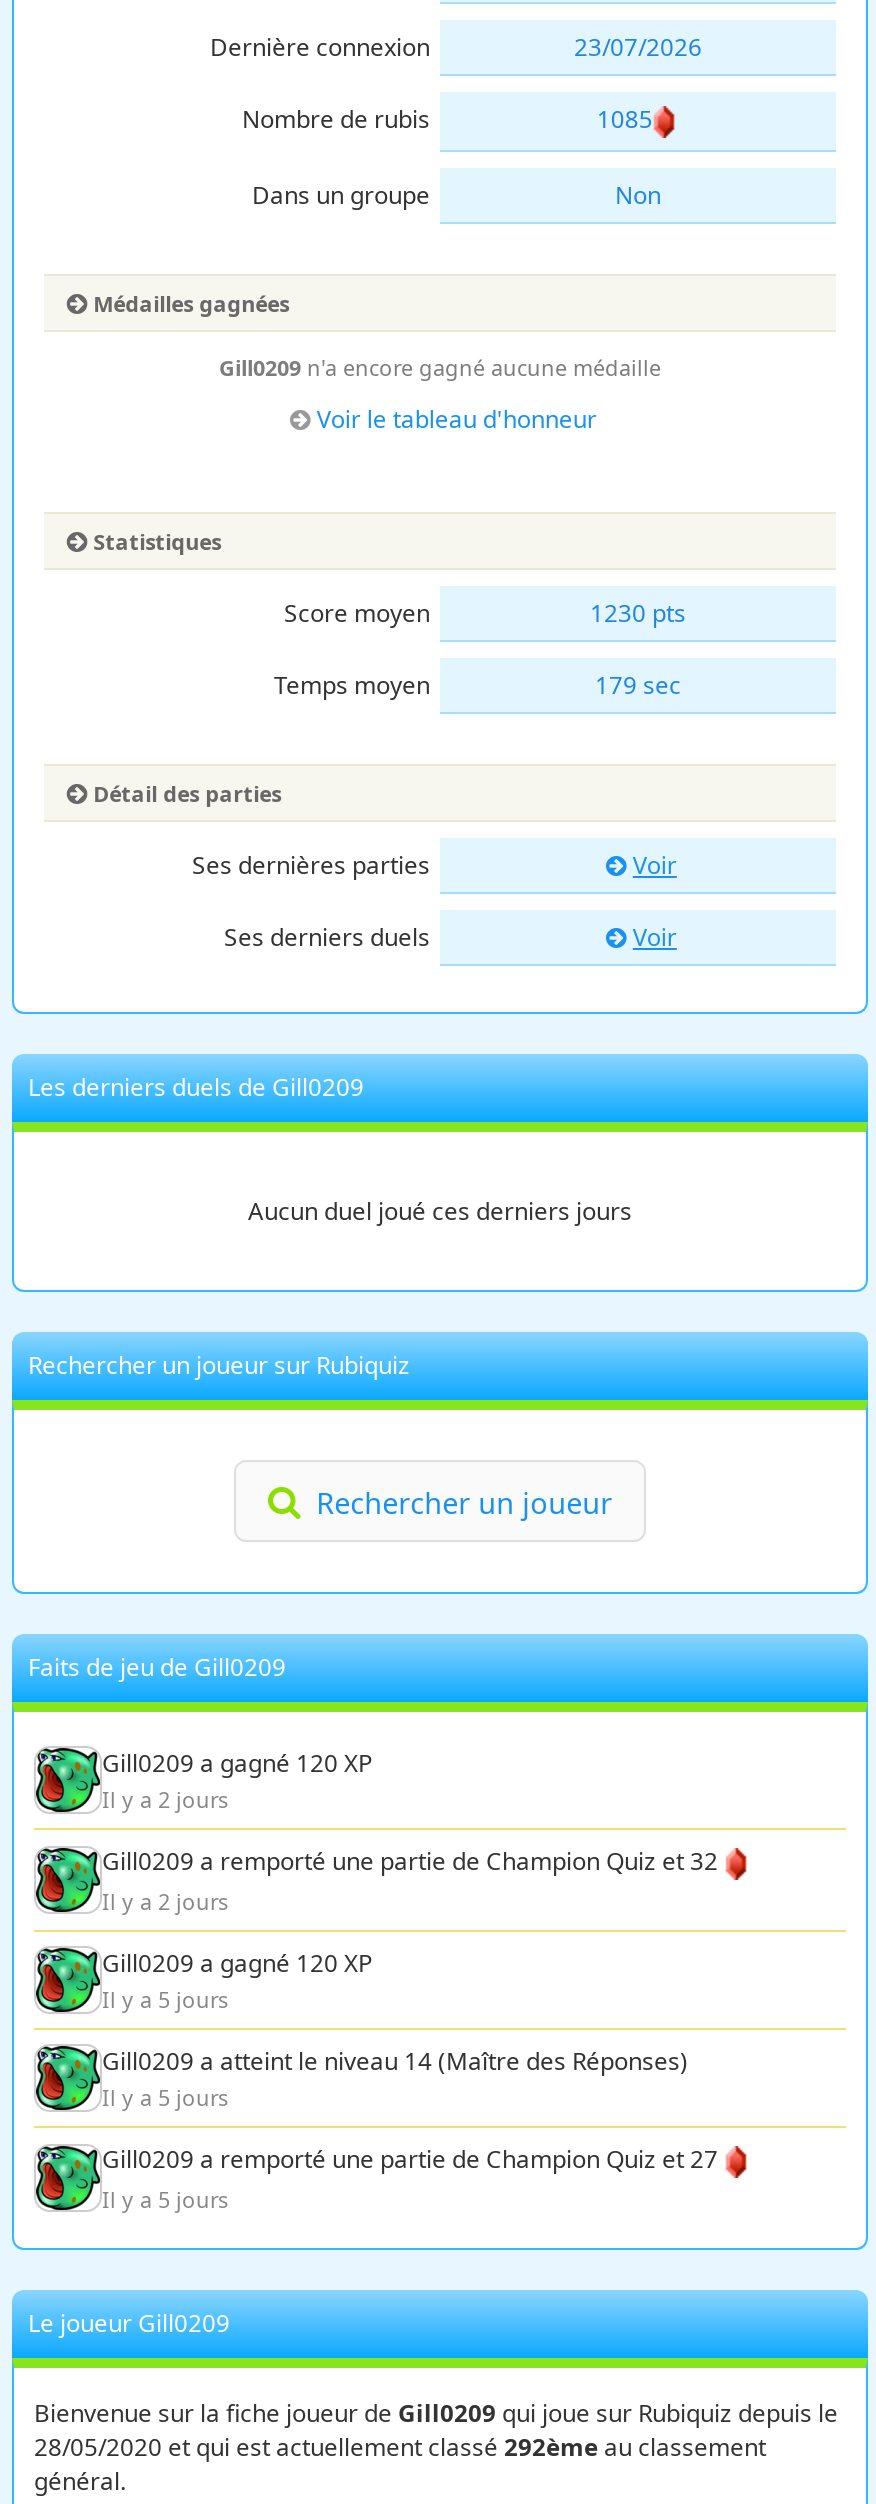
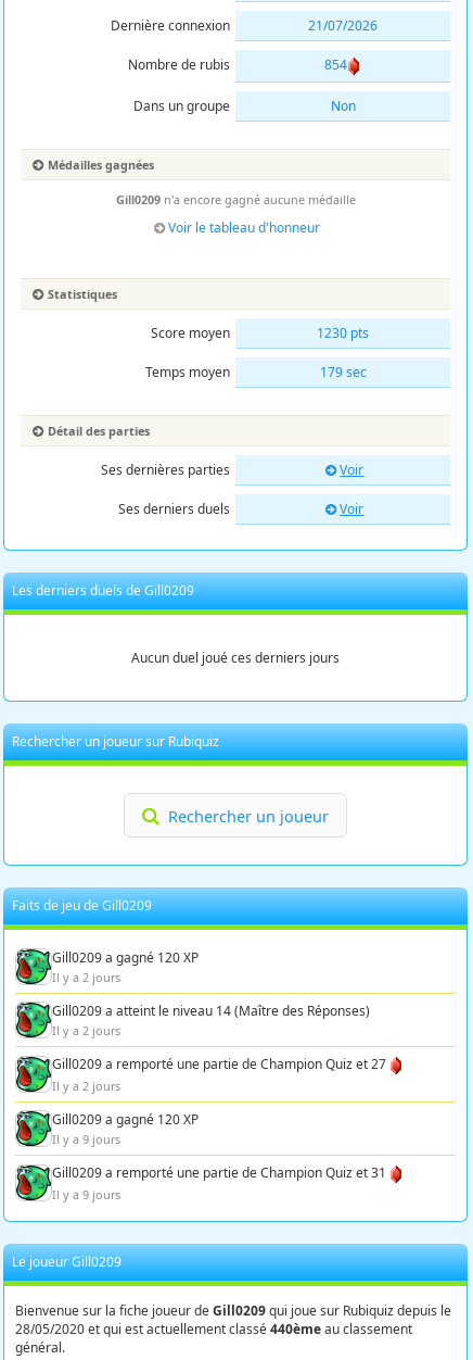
- 23/07/2026
+ 21/07/2026

- 1085
+ 854

moved down: [image] | Il y a 2 jours | Gill0209 a gagné 120 XP

- Gill0209 a remporté une partie de Champion Quiz et 32
+ Il y a 2 jours

moved down: [image]

- Il y a 5 jours
- Il y a 5 jours
- Il y a 5 jours
+ Il y a 9 jours
+ Gill0209 a remporté une partie de Champion Quiz et 31
+ Il y a 9 jours

moved down: [image]

moved up: Gill0209 a atteint le niveau 14 (Maître des Réponses)

moved up: Gill0209 a remporté une partie de Champion Quiz et 27

- 28/05/2020 et qui est actuellement classé 292ème au classement
+ 28/05/2020 et qui est actuellement classé 440ème au classement
